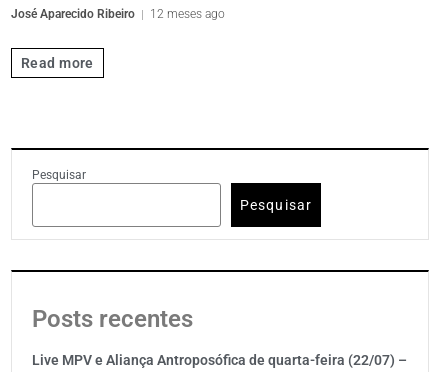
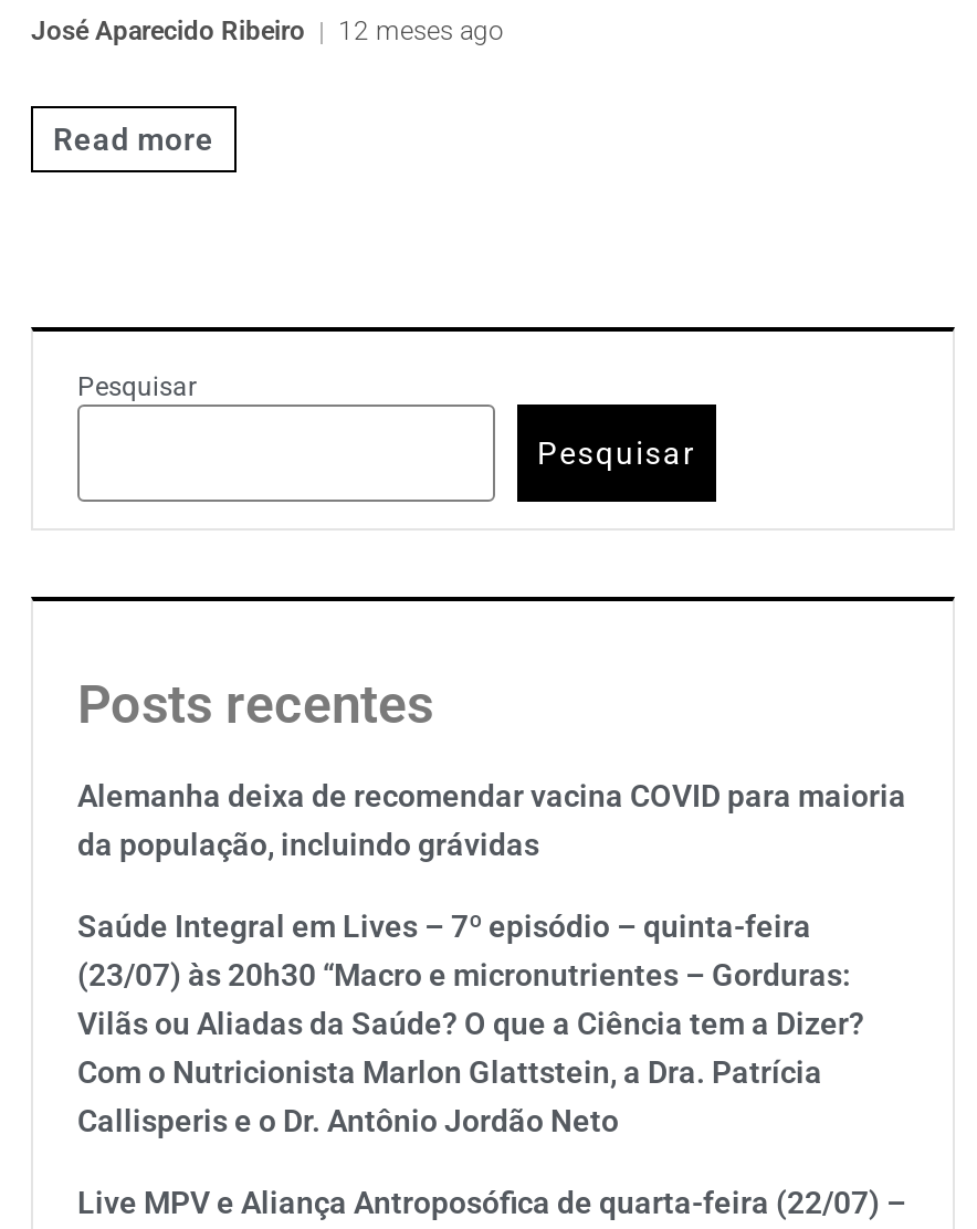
+ Alemanha deixa de recomendar vacina COVID para maioria
+ da população, incluindo grávidas
+ Saúde Integral em Lives – 7º episódio – quinta-feira
+ (23/07) às 20h30 “Macro e micronutrientes – Gorduras:
+ Vilãs ou Aliadas da Saúde? O que a Ciência tem a Dizer?
+ Com o Nutricionista Marlon Glattstein, a Dra. Patrícia
+ Callisperis e o Dr. Antônio Jordão Neto
